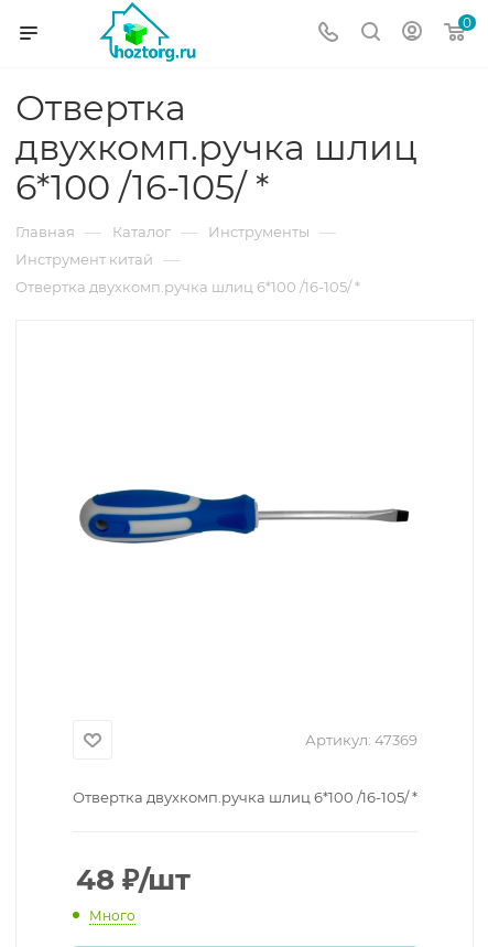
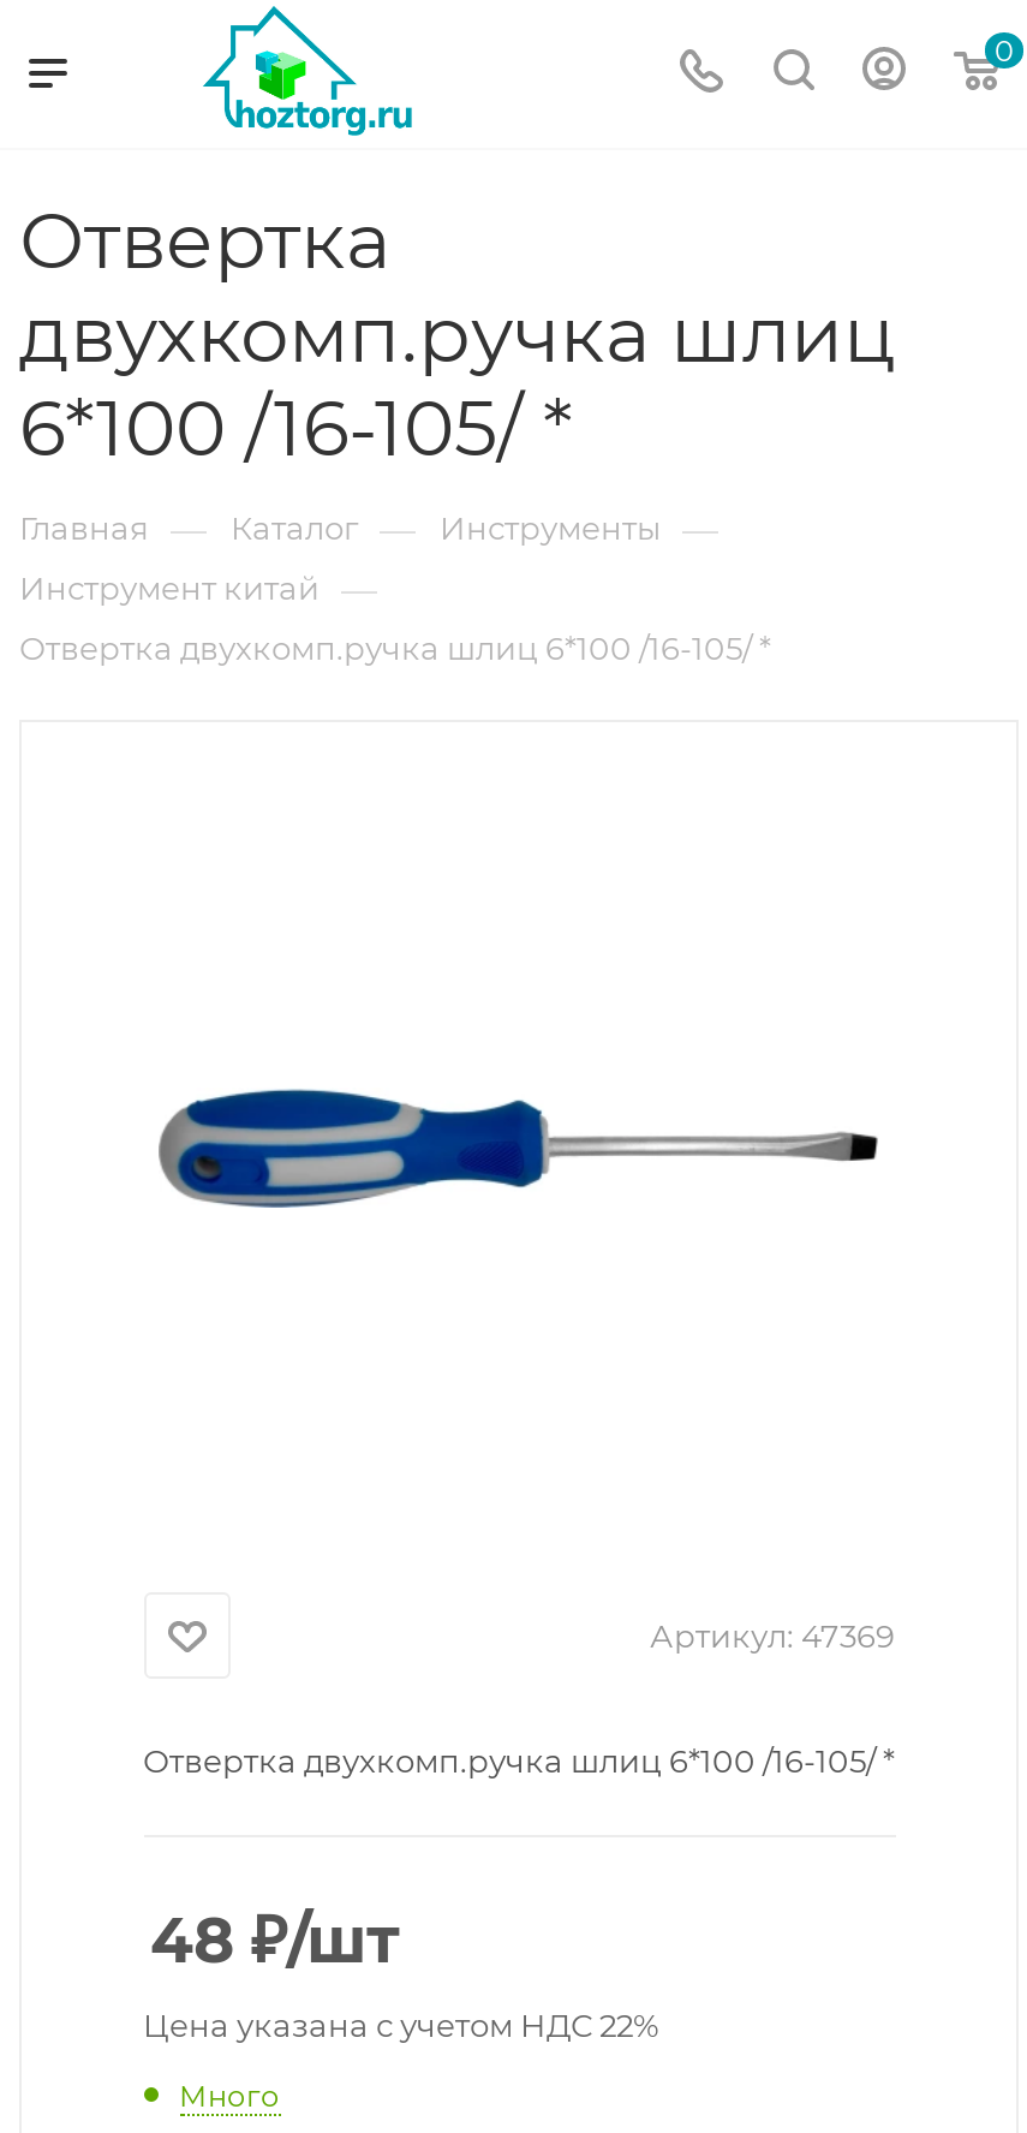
+ Цена указана с учетом НДС 22%
